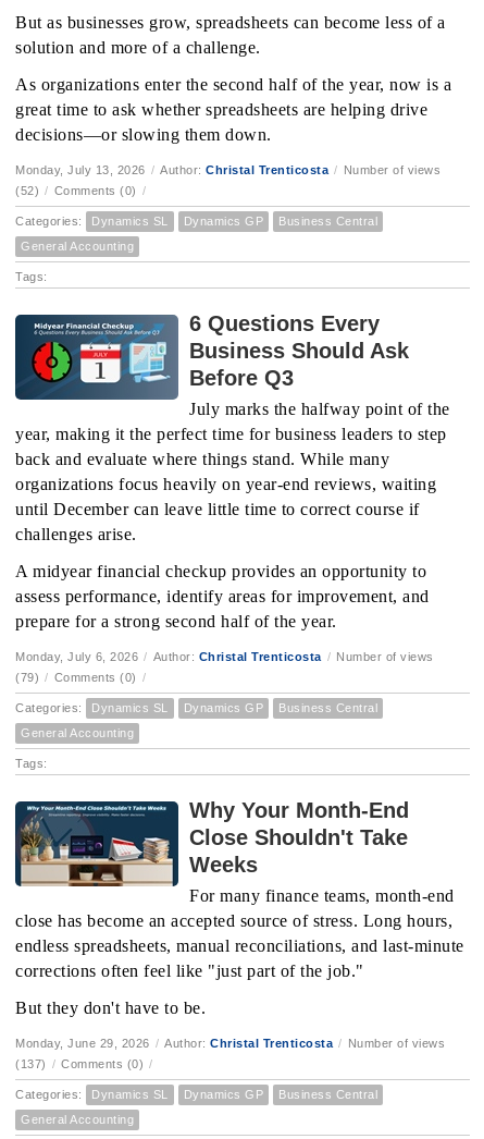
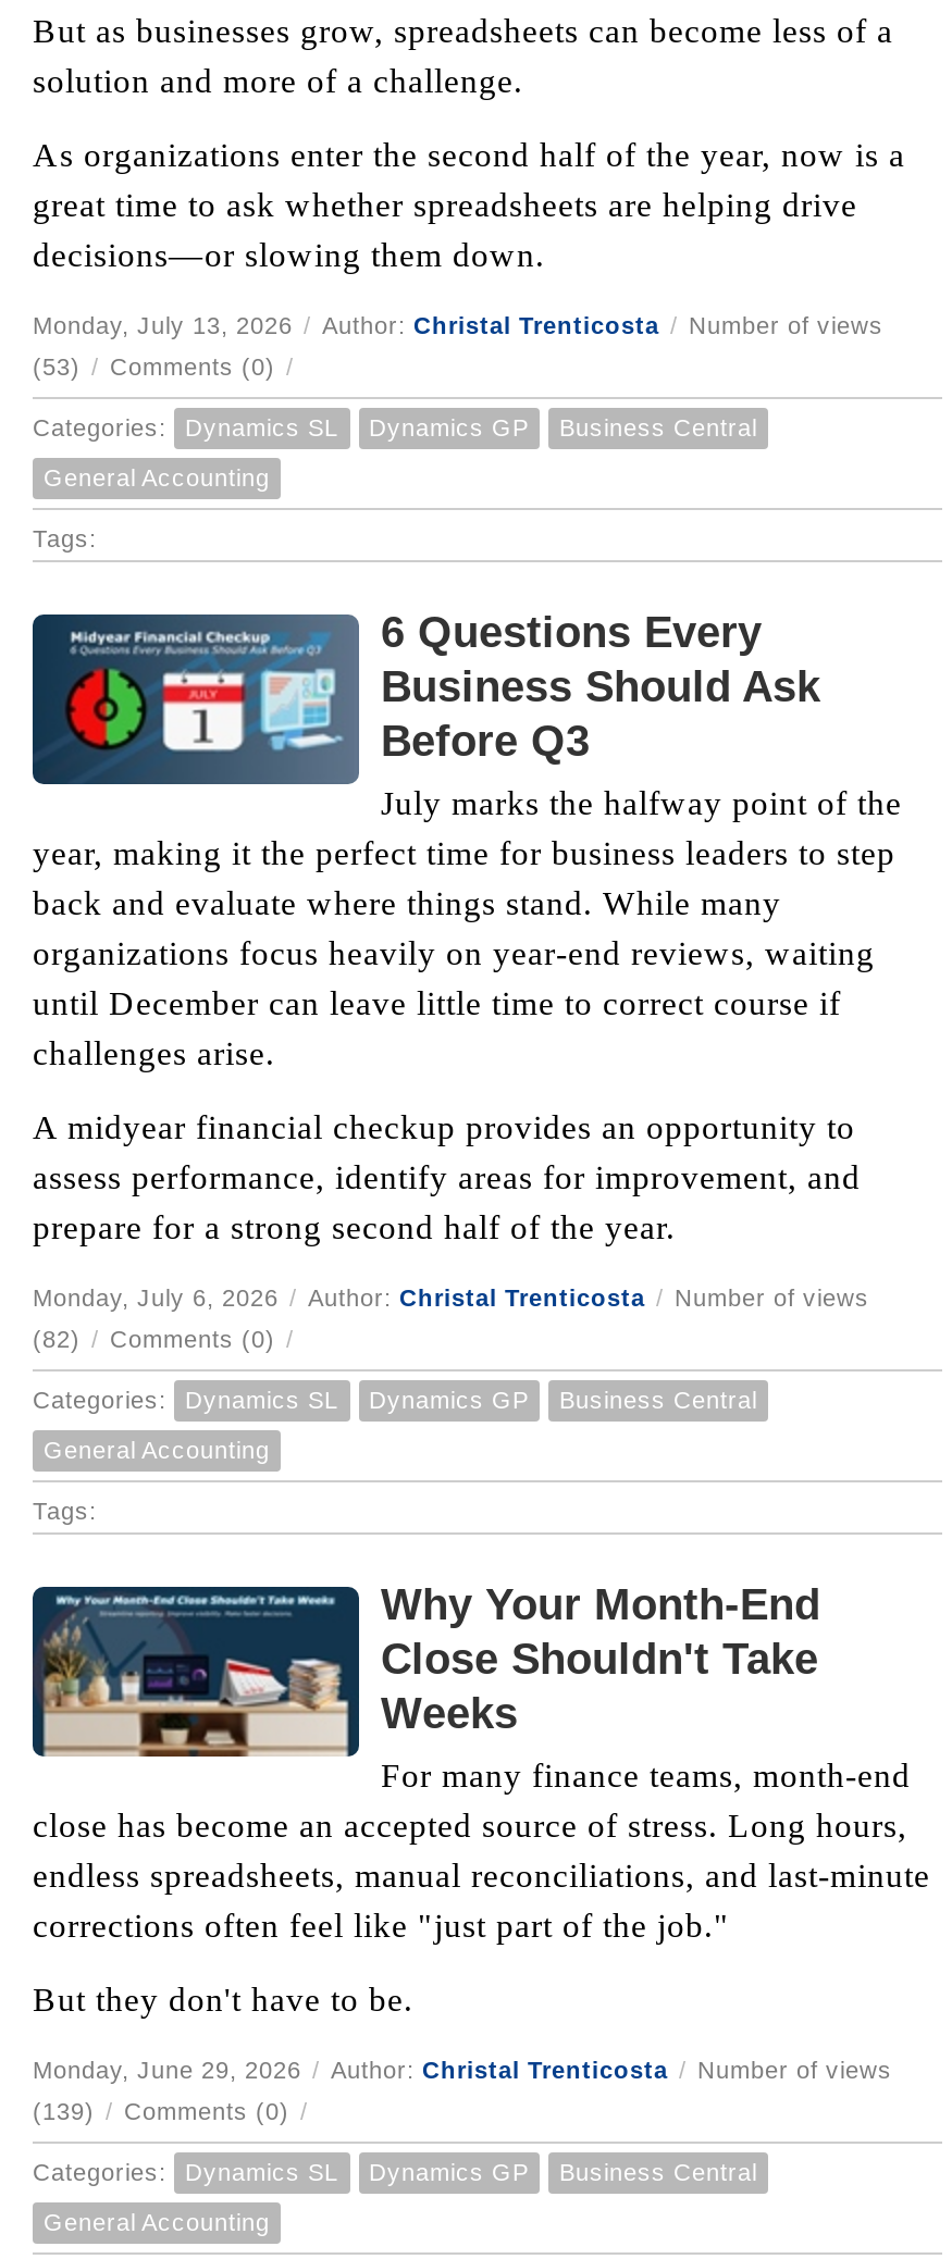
- (52) / Comments (0) /
+ (53) / Comments (0) /

- (79) / Comments (0) /
+ (82) / Comments (0) /

- (137) / Comments (0) /
+ (139) / Comments (0) /
